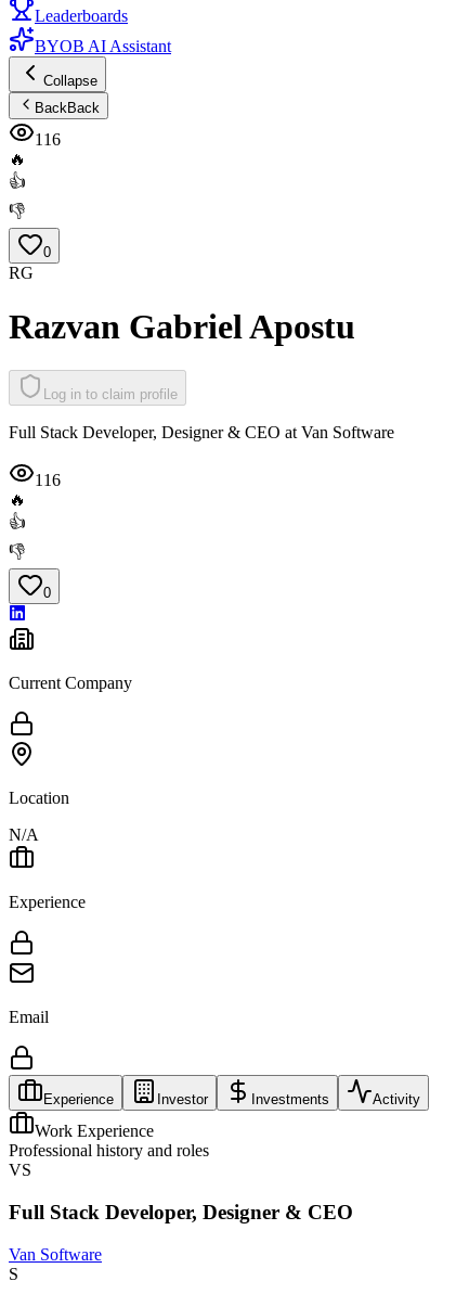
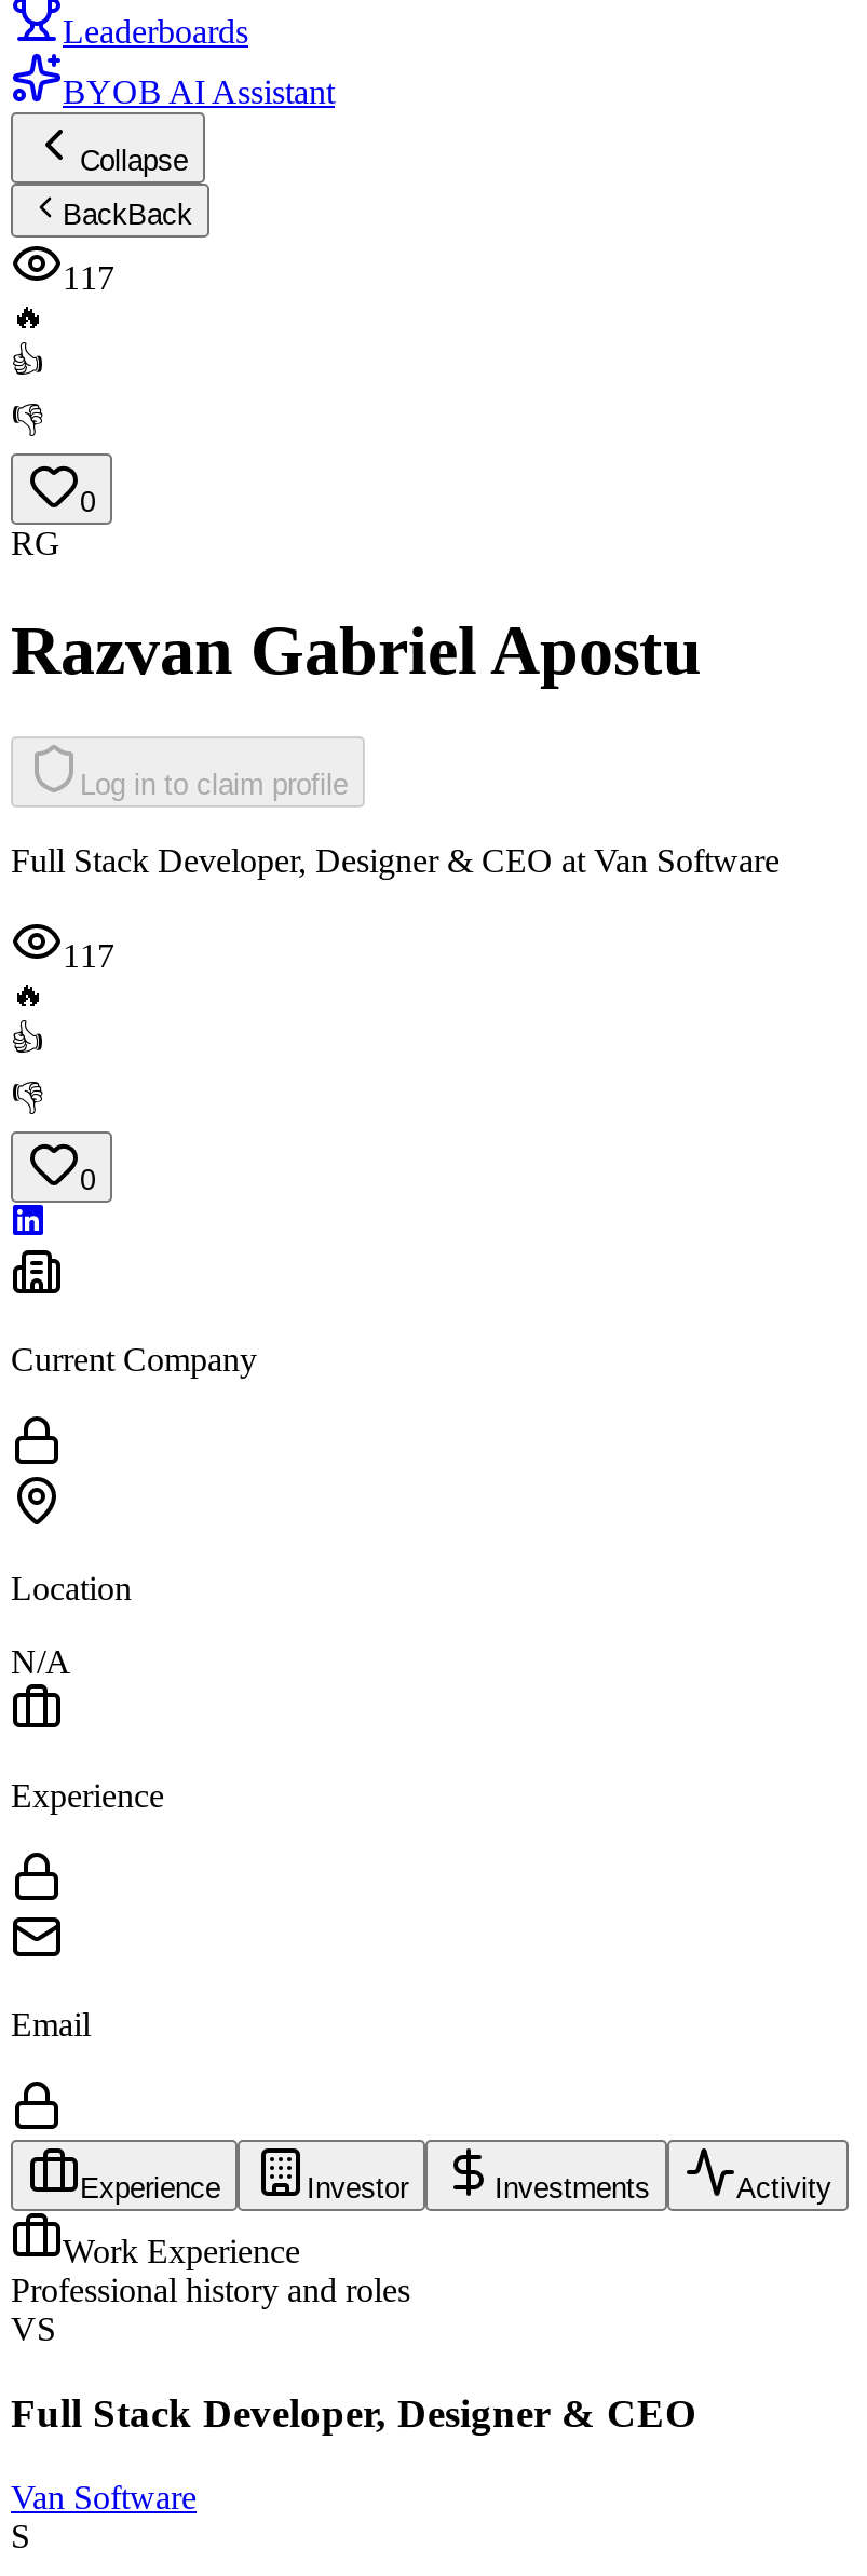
- 116
+ 117

- 116
+ 117
